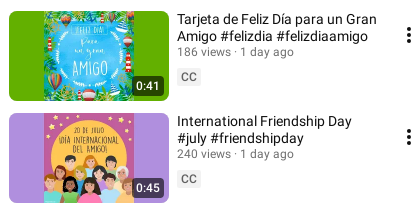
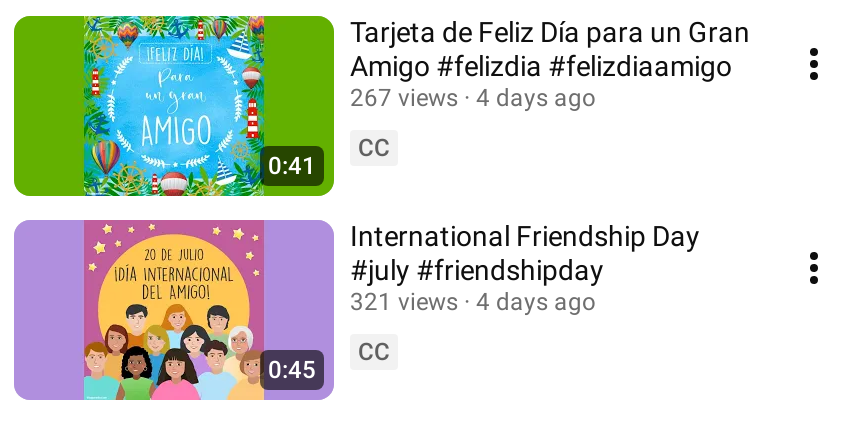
- 186 views
+ 267 views

- 1 day ago
+ 4 days ago

- 240 views
+ 321 views

- 1 day ago
+ 4 days ago
